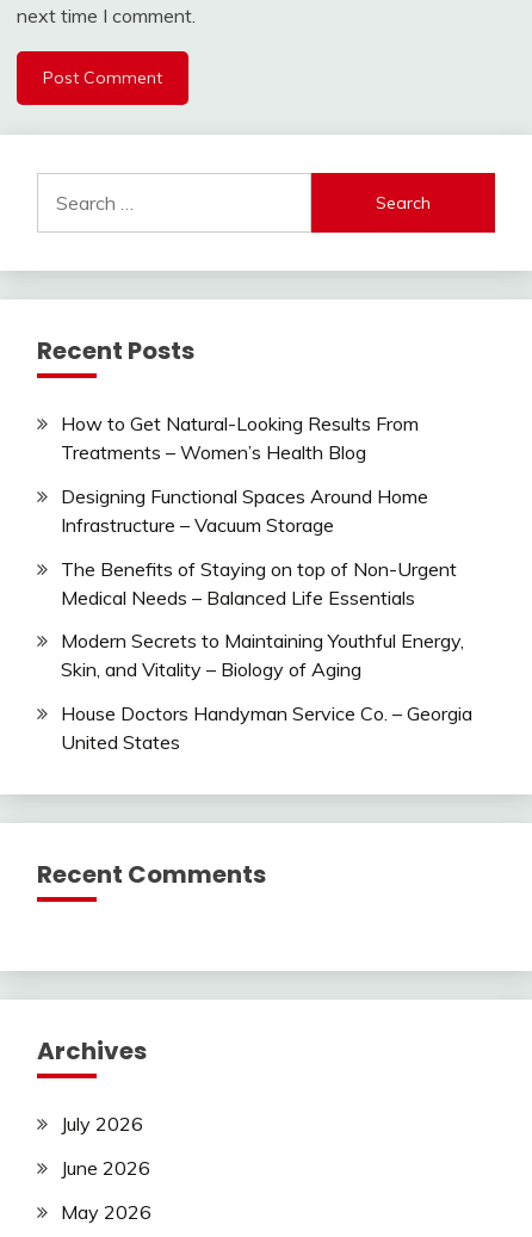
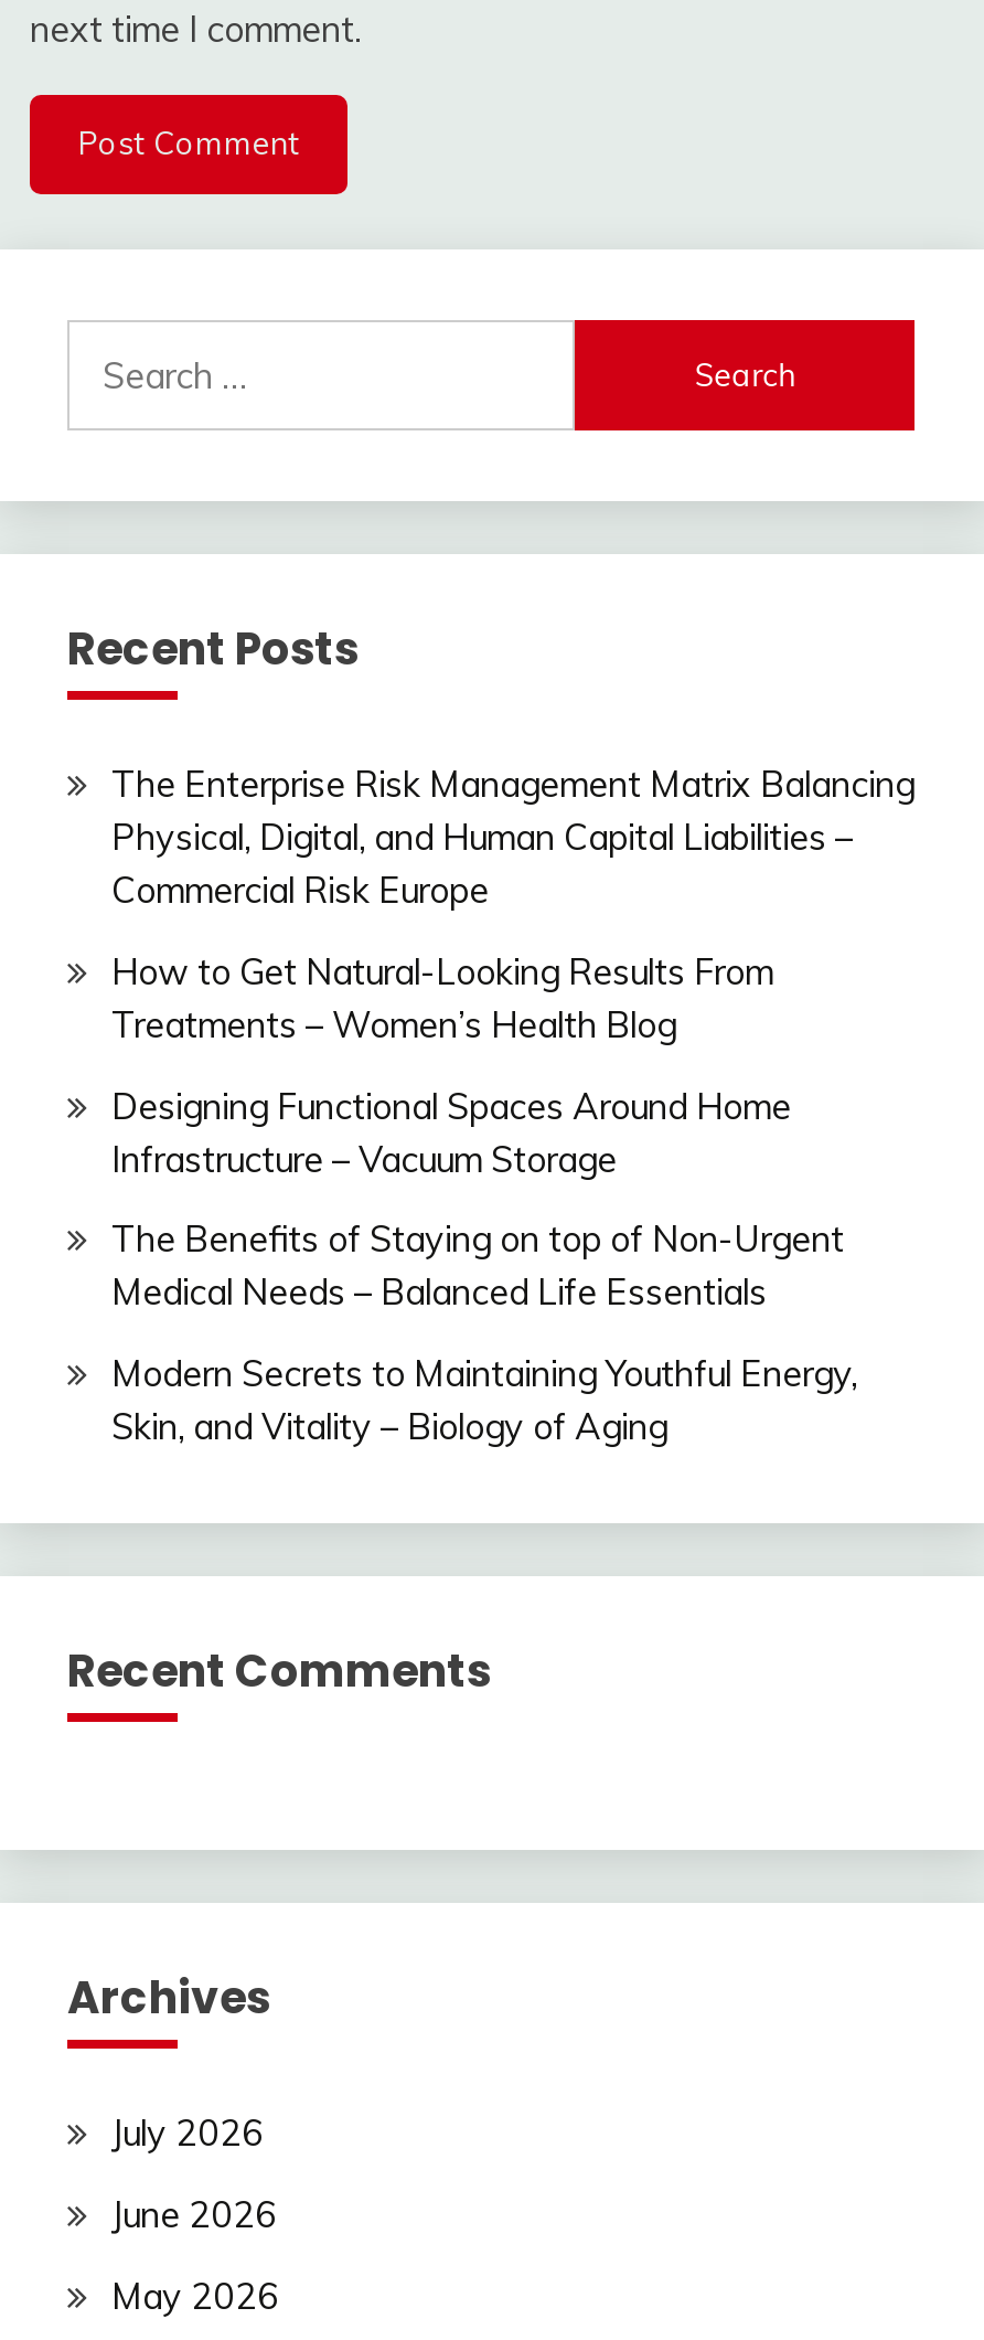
+ The Enterprise Risk Management Matrix Balancing
+ Physical, Digital, and Human Capital Liabilities –
+ Commercial Risk Europe

moved down: How to Get Natural-Looking Results From | Treatments – Women’s Health Blog | Designing Functional Spaces Around Home | Infrastructure – Vacuum Storage | The Benefits of Staying on top of Non-Urgent | Medical Needs – Balanced Life Essentials | Modern Secrets to Maintaining Youthful Energy, | Skin, and Vitality – Biology of Aging

- House Doctors Handyman Service Co. – Georgia
- United States
